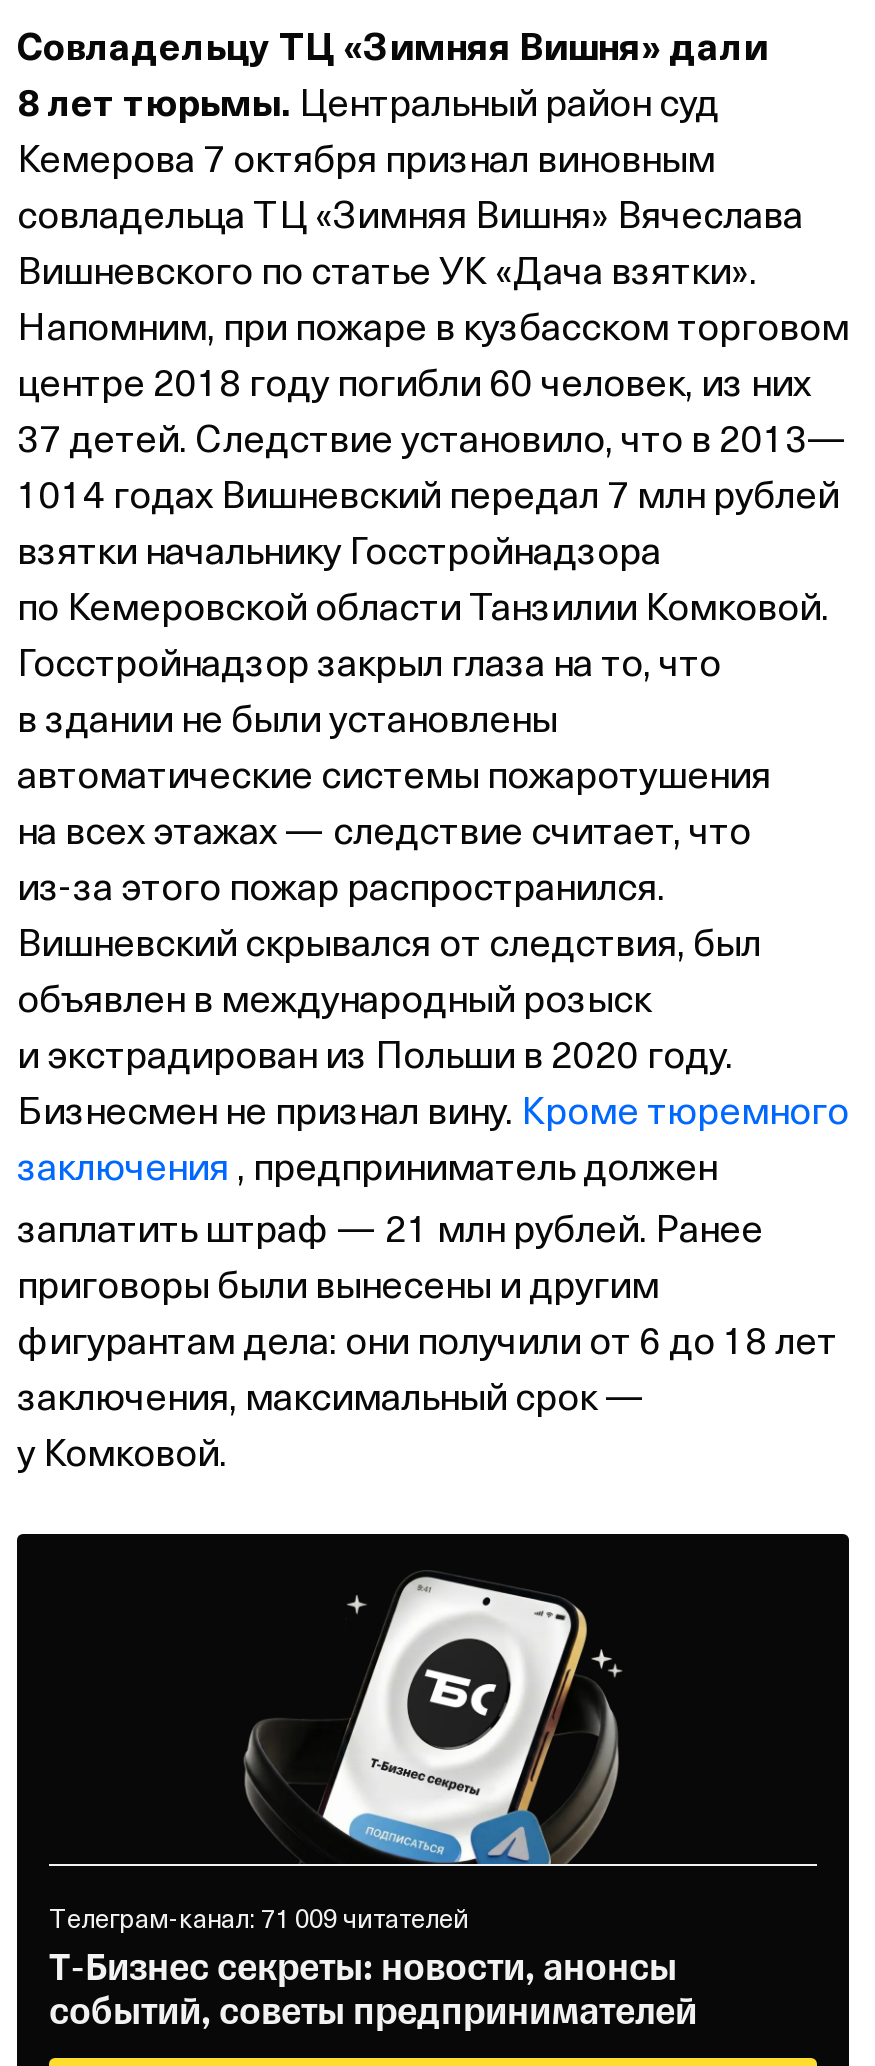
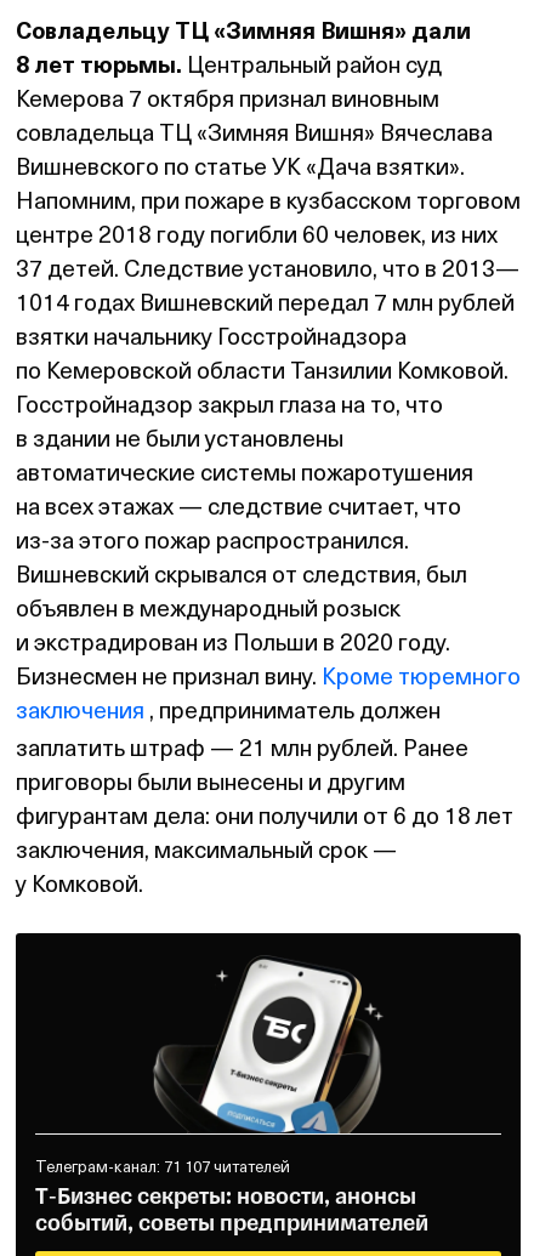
- Телеграм‑канал: 71 009 читателей
+ Телеграм‑канал: 71 107 читателей
